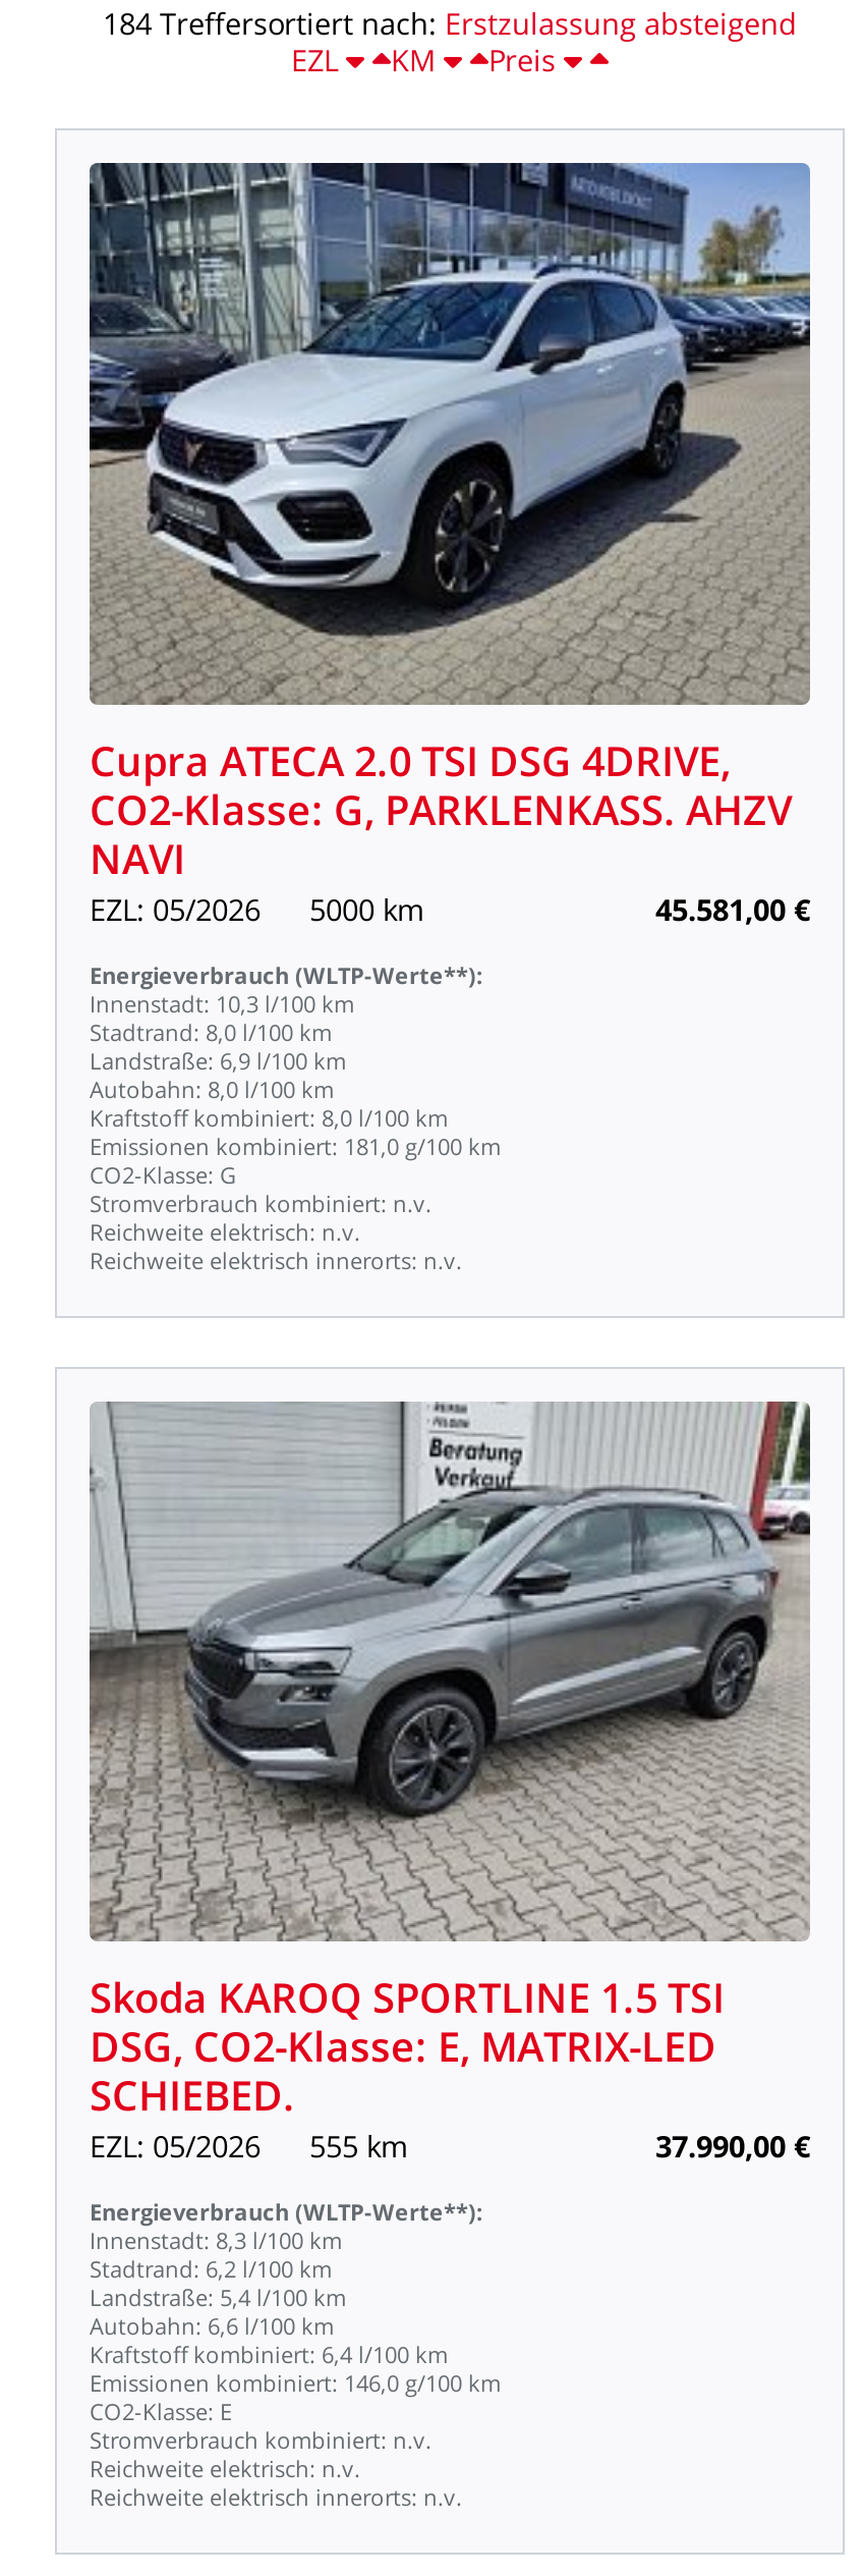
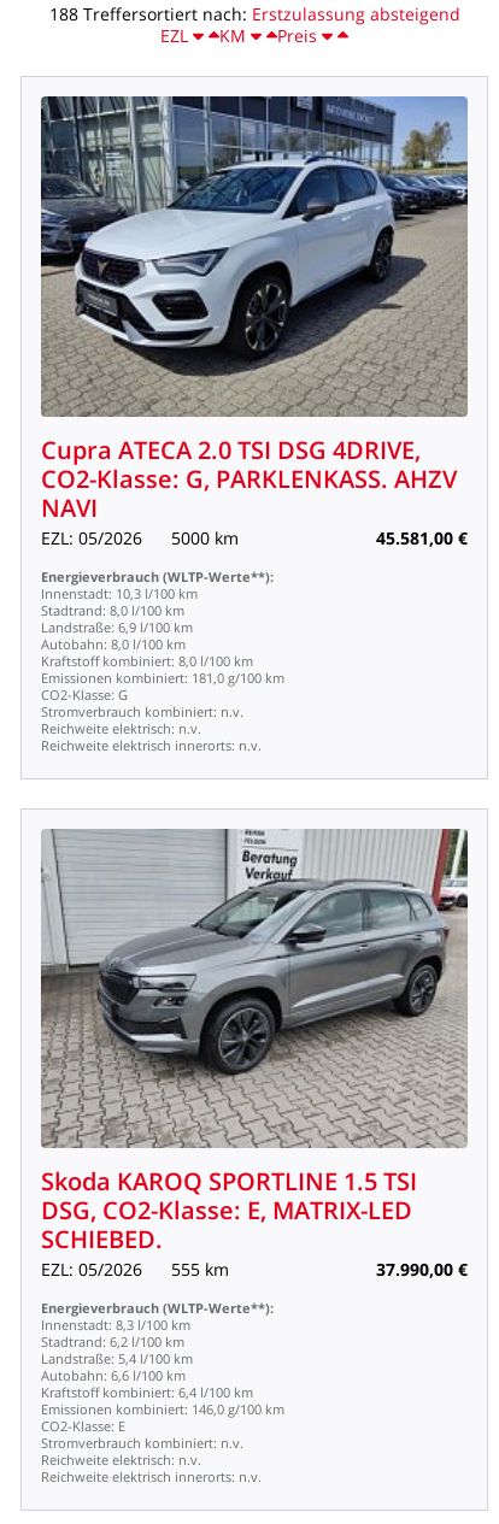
- 184 Treffersortiert nach: Erstzulassung absteigend
+ 188 Treffersortiert nach: Erstzulassung absteigend
